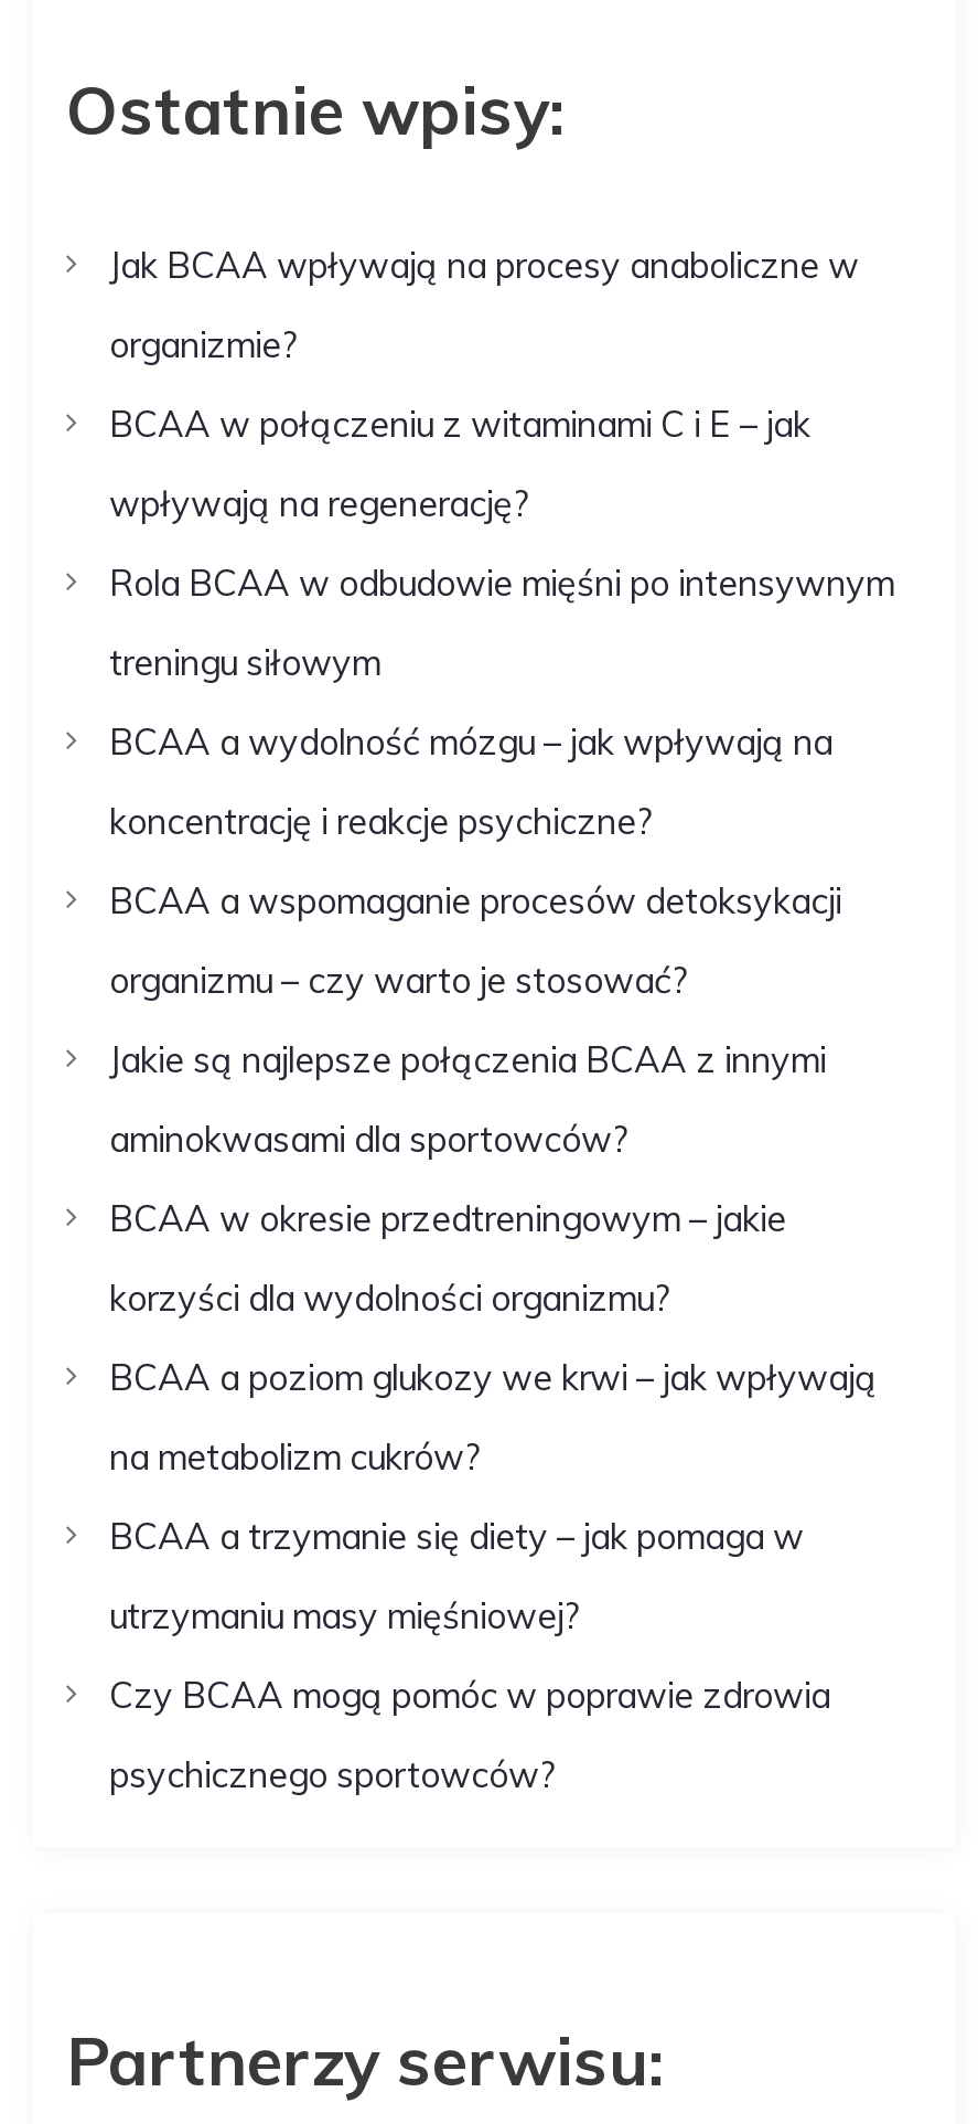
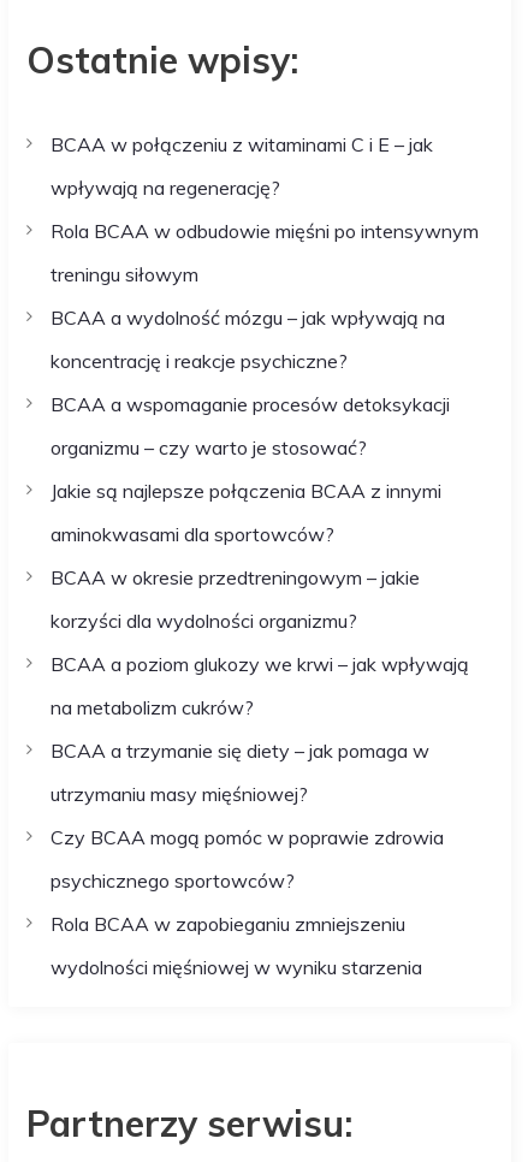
- Jak BCAA wpływają na procesy anaboliczne w
- organizmie?

moved up: BCAA w połączeniu z witaminami C i E – jak | wpływają na regenerację? | Rola BCAA w odbudowie mięśni po intensywnym | ... | Czy BCAA mogą pomóc w poprawie zdrowia | psychicznego sportowców?

+ Rola BCAA w zapobieganiu zmniejszeniu
+ wydolności mięśniowej w wyniku starzenia
